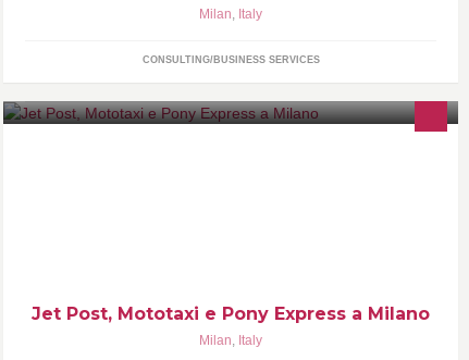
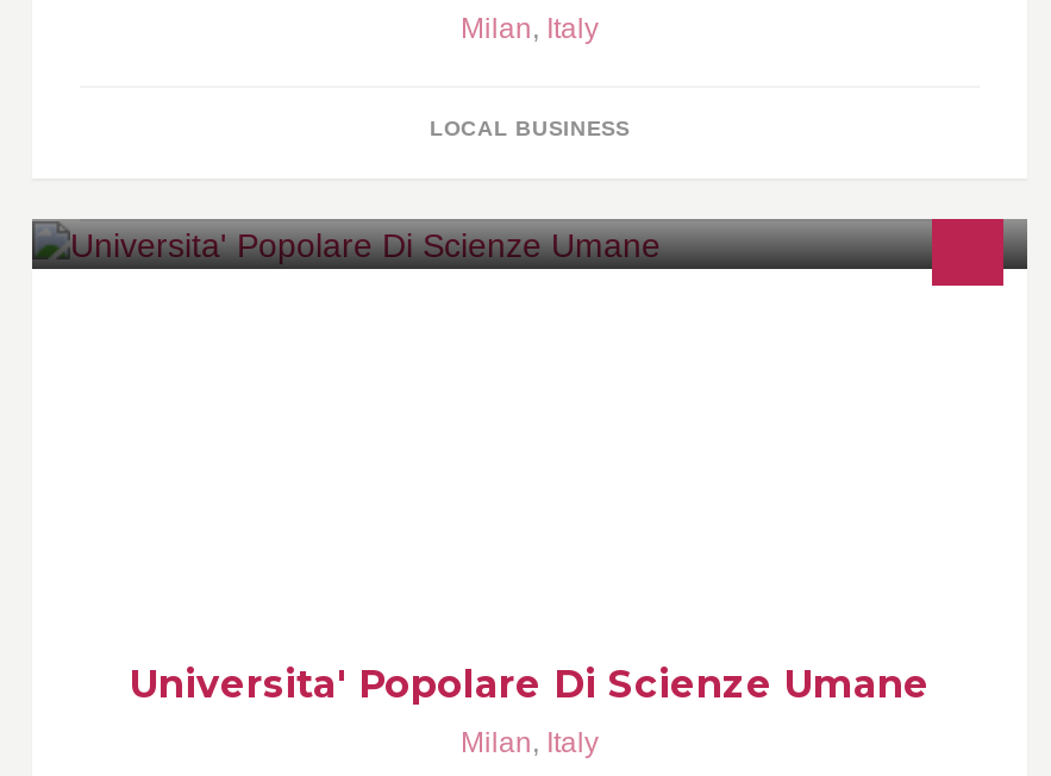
- CONSULTING/BUSINESS SERVICES
+ LOCAL BUSINESS

- Jet Post, Mototaxi e Pony Express a Milano
+ Universita' Popolare Di Scienze Umane
